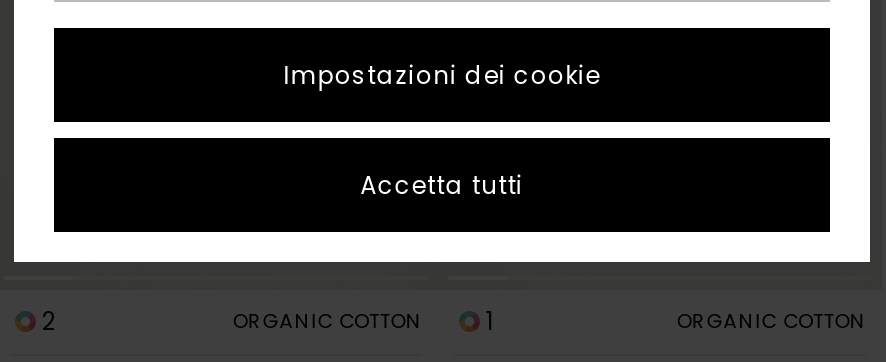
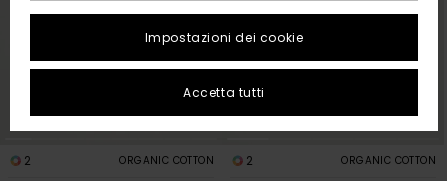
- 1
+ 2
